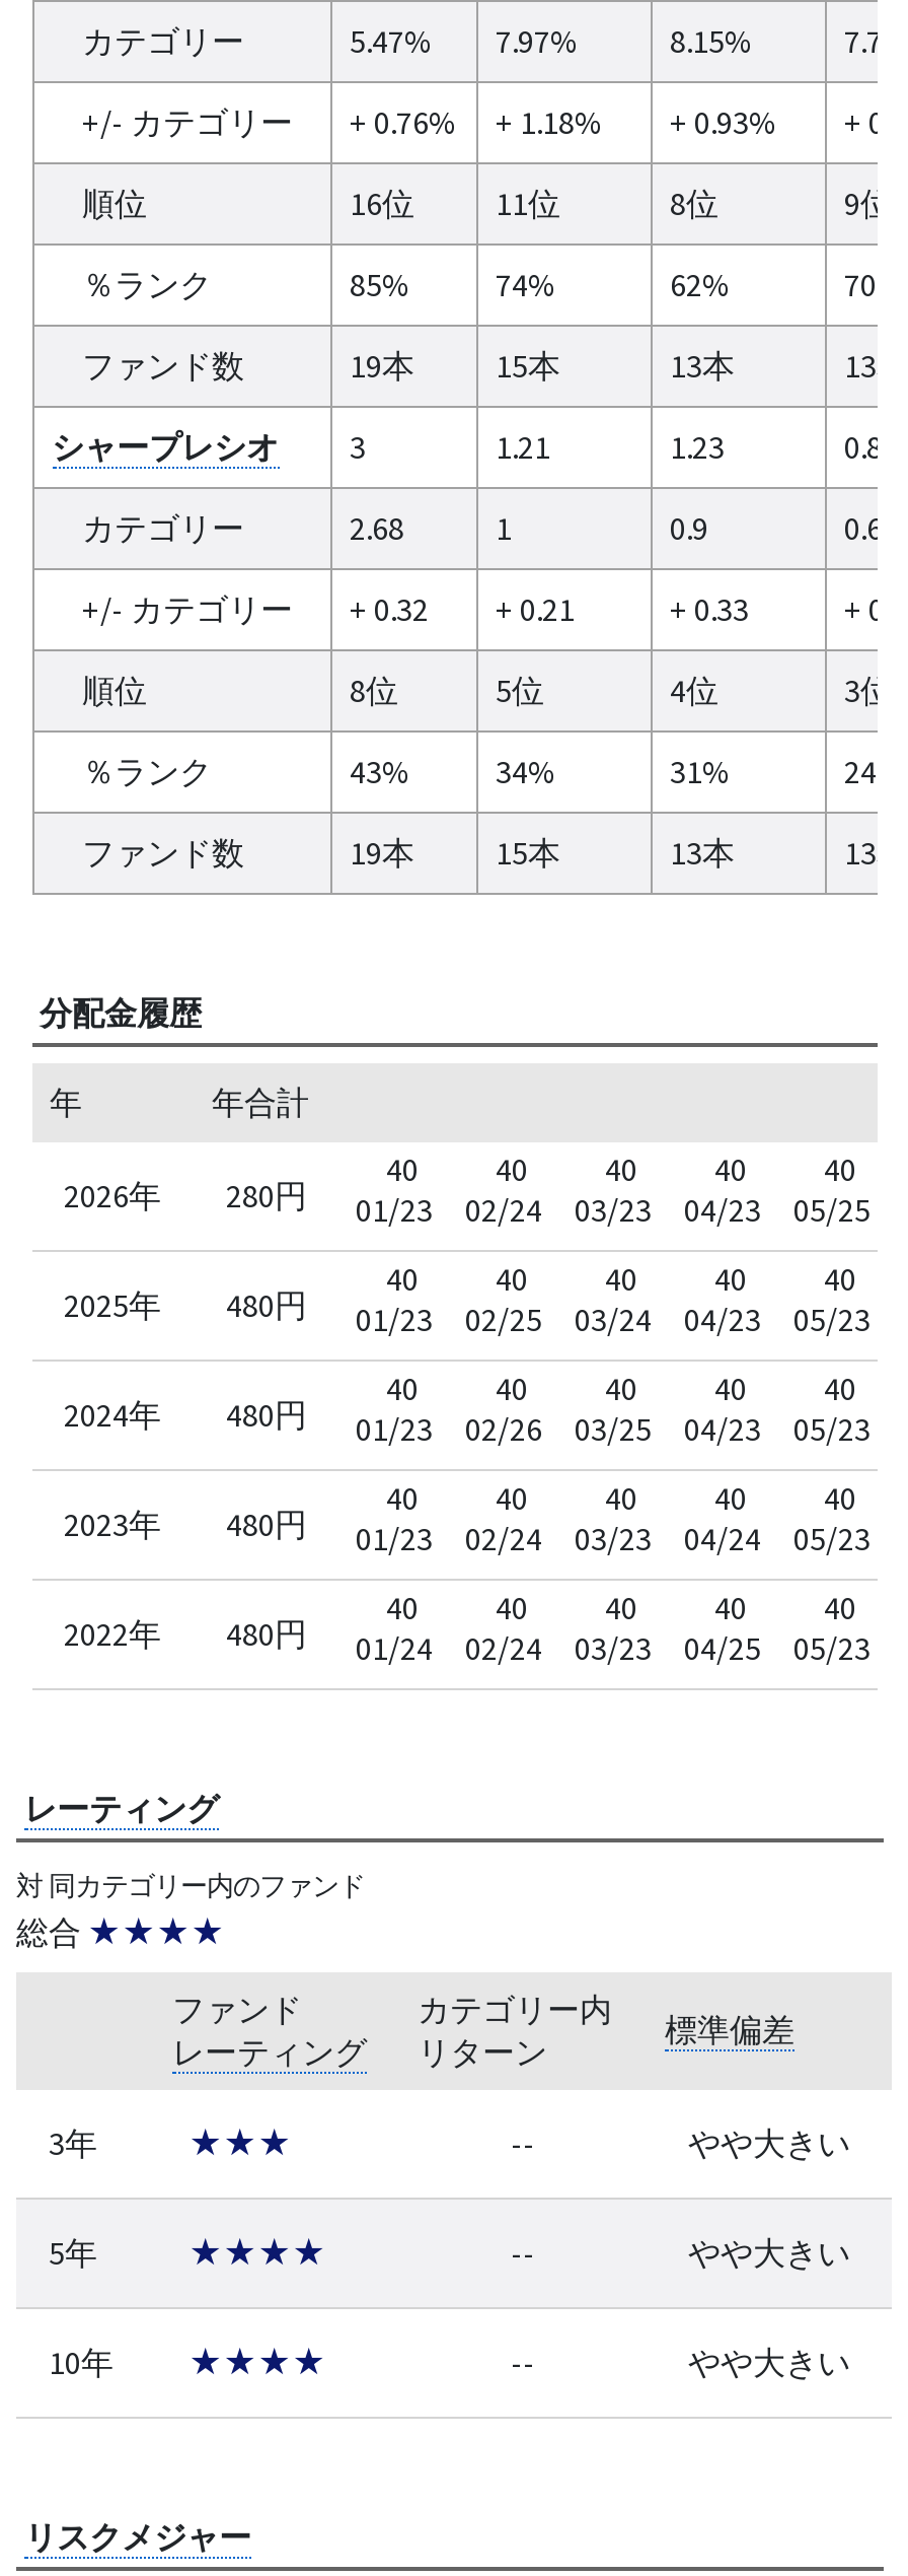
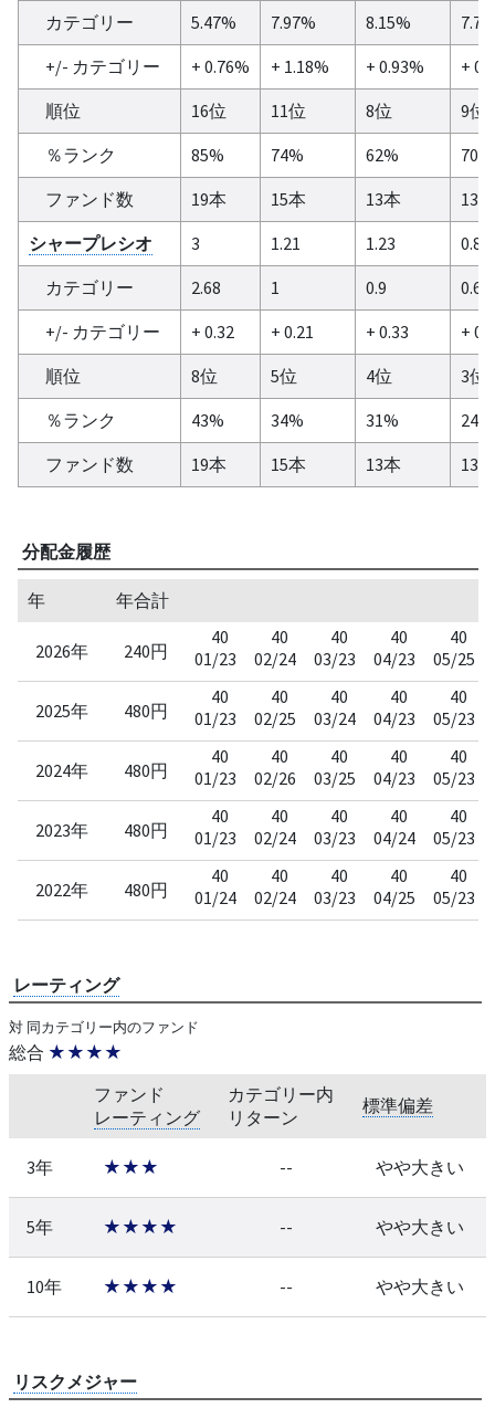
- 280円
+ 240円
